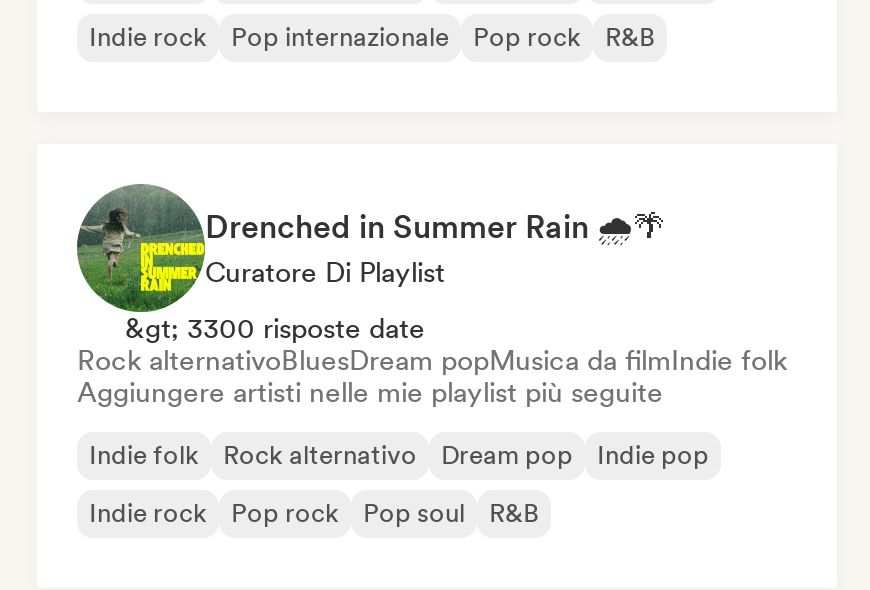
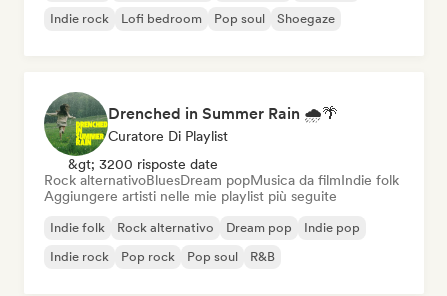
- Pop internazionale
- Pop rock
- R&B
+ Lofi bedroom
+ Pop soul
+ Shoegaze

- &gt; 3300 risposte date
+ &gt; 3200 risposte date
